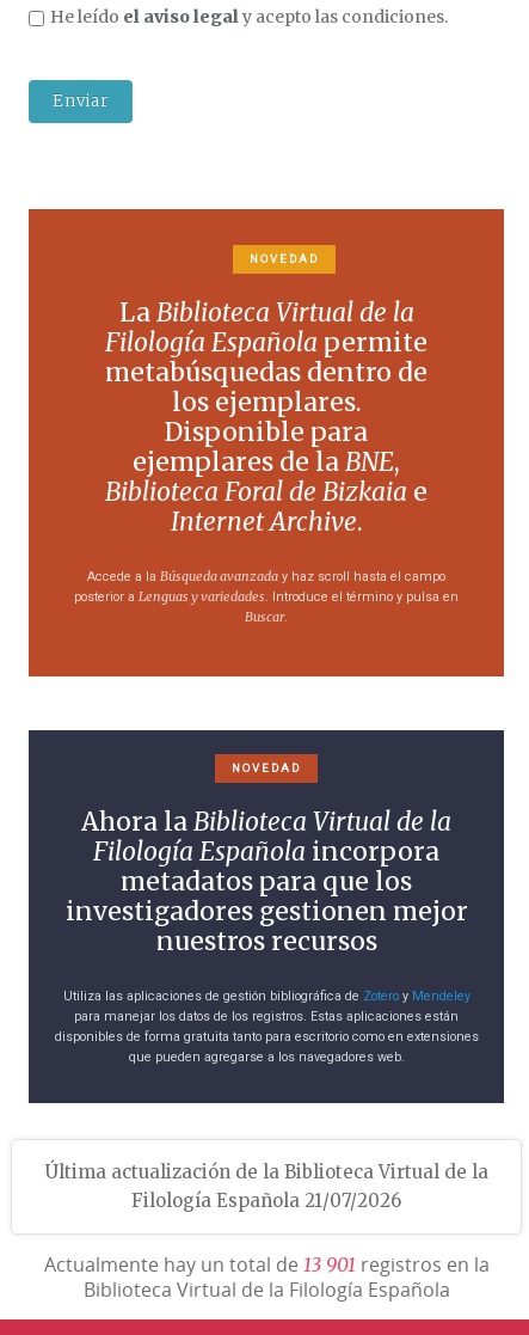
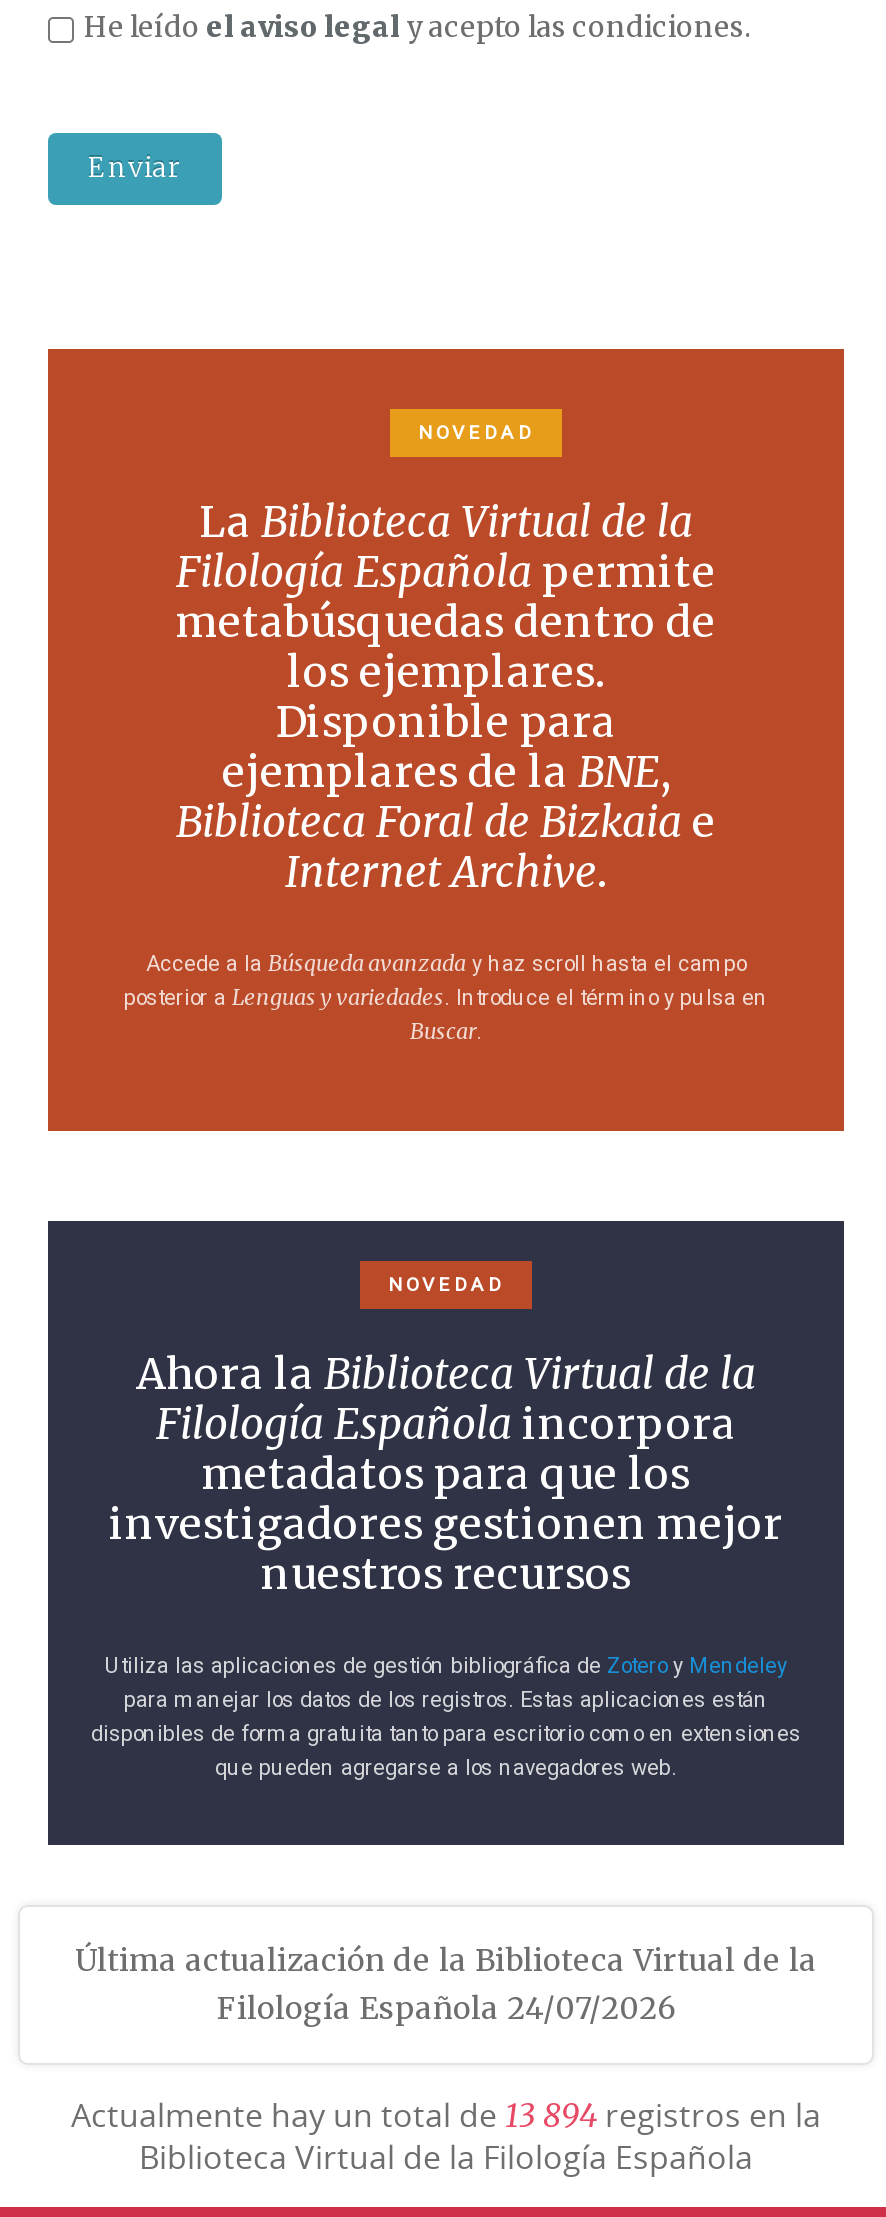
- Filología Española 21/07/2026
+ Filología Española 24/07/2026

- Actualmente hay un total de 13 901 registros en la
+ Actualmente hay un total de 13 894 registros en la
